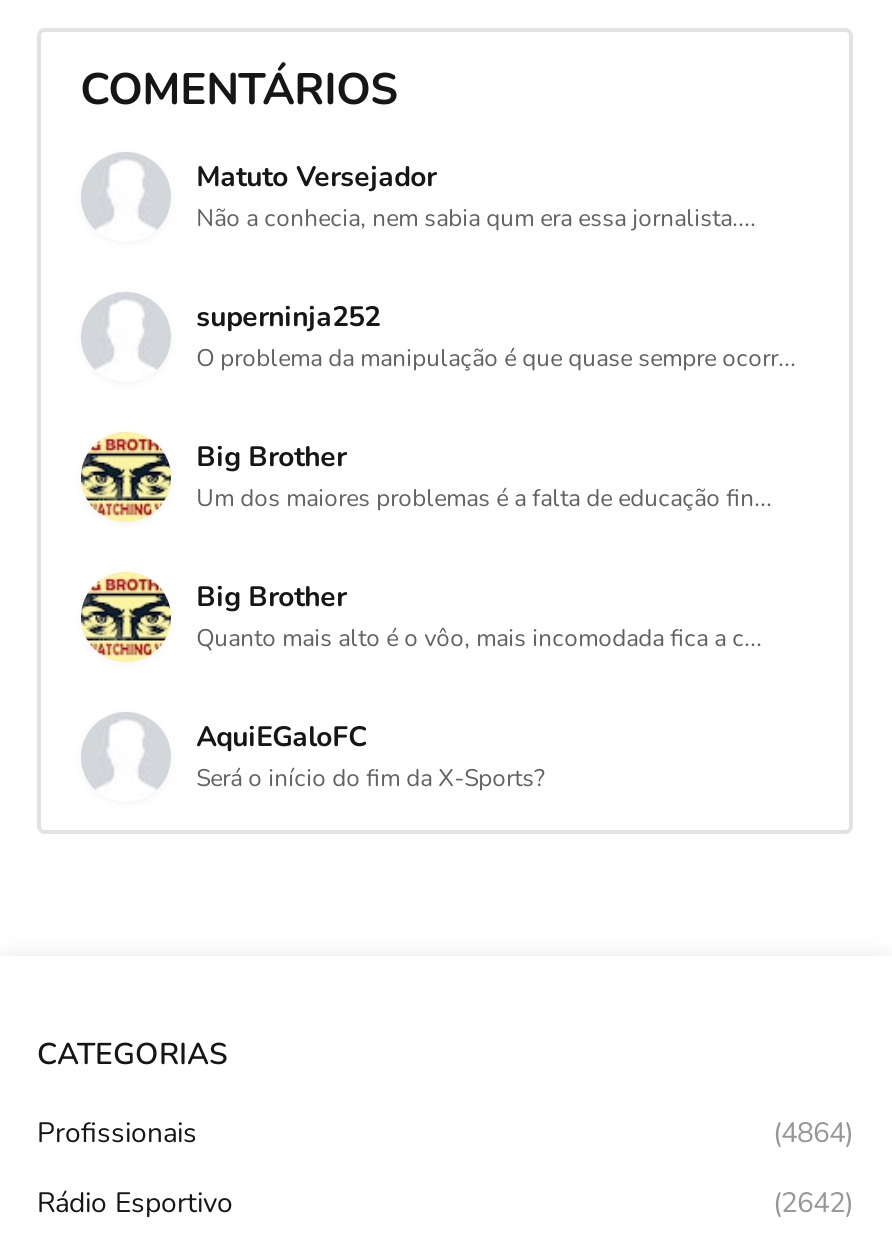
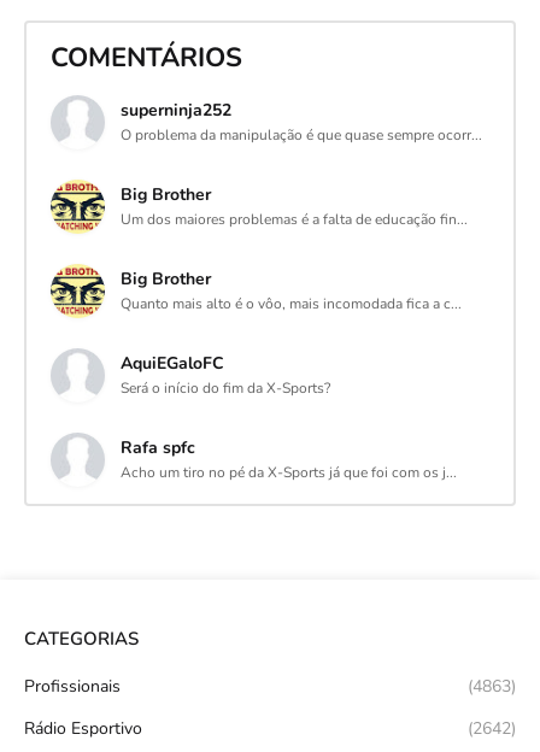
- Matuto Versejador
- Não a conhecia, nem sabia qum era essa jornalista....

moved up: [image] | superninja252 | O problema da manipulação é que quase sempre ocorr... | ... | AquiEGaloFC | Será o início do fim da X-Sports?

+ Rafa spfc
+ Acho um tiro no pé da X-Sports já que foi com os j...

- (4864)
+ (4863)
